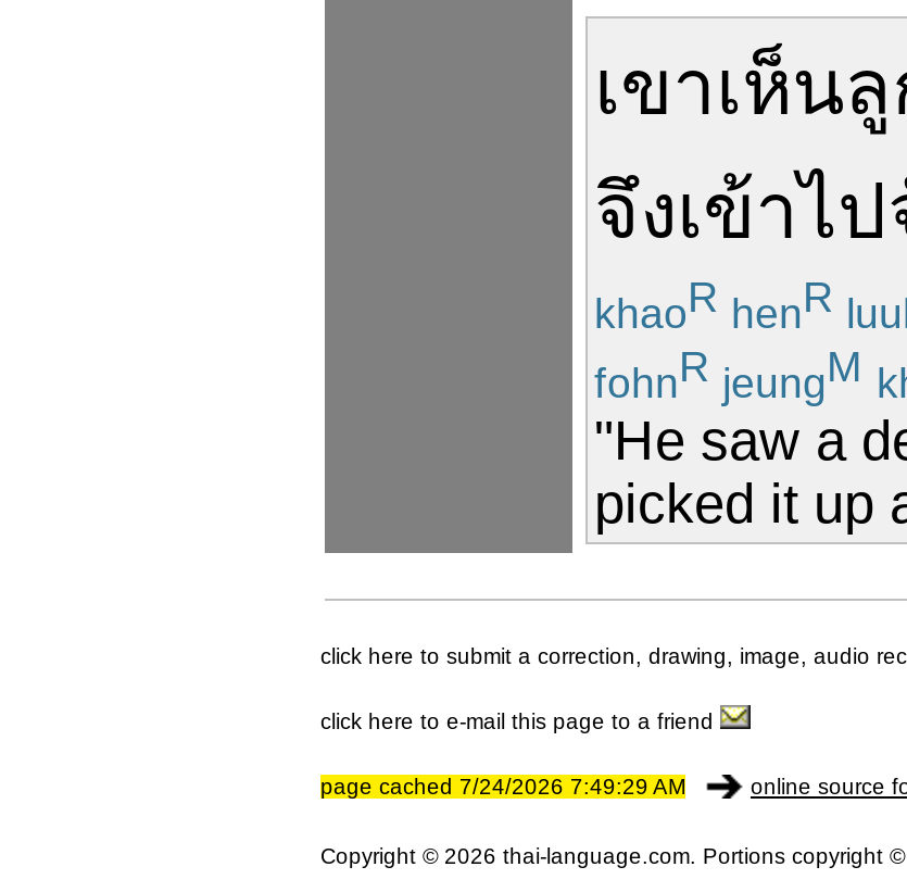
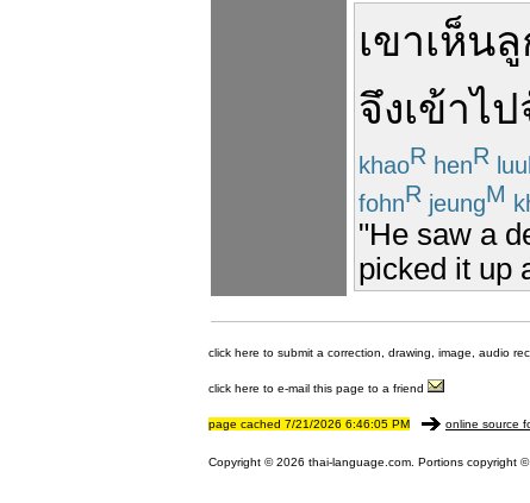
- page cached 7/24/2026 7:49:29 AM
+ page cached 7/21/2026 6:46:05 PM
